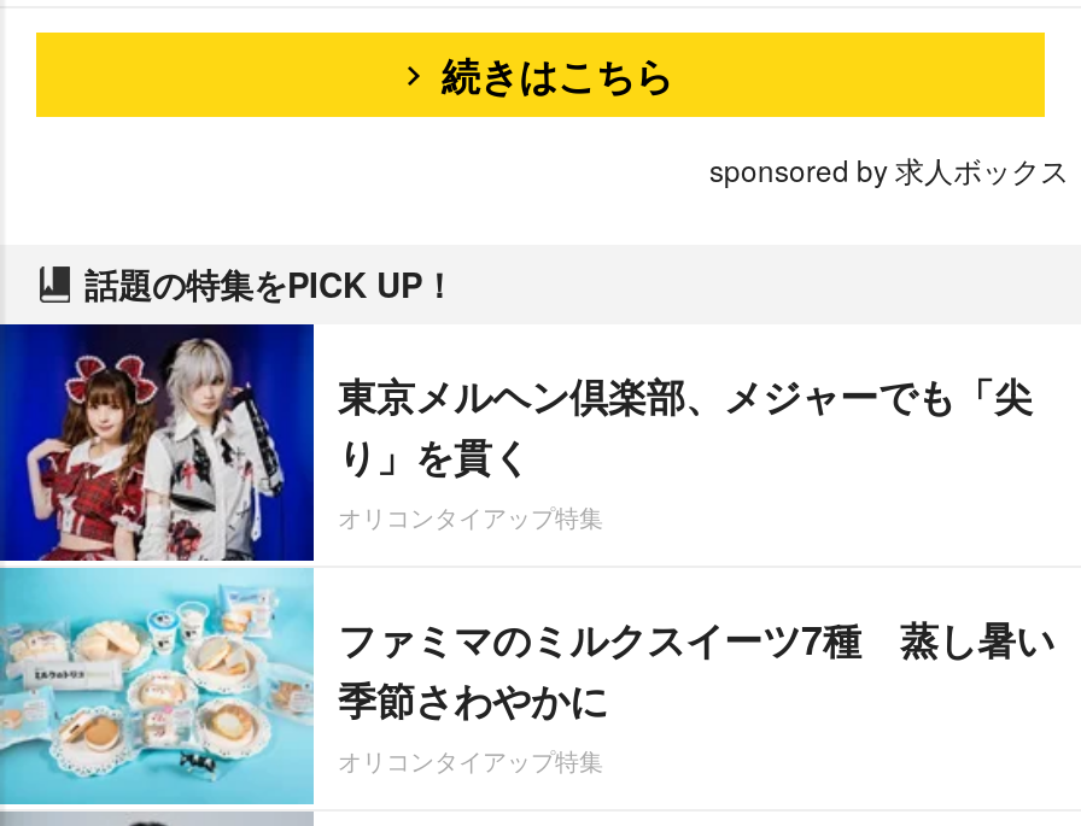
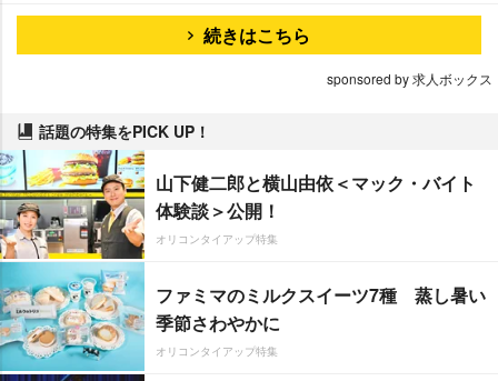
- [image]
- 東京メルヘン倶楽部、メジャーでも「尖
- り」を貫く
+ [image]
+ 山下健二郎と横山由依＜マック・バイト
+ 体験談＞公開！
